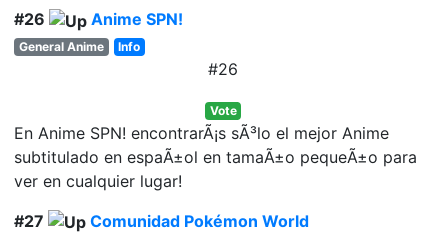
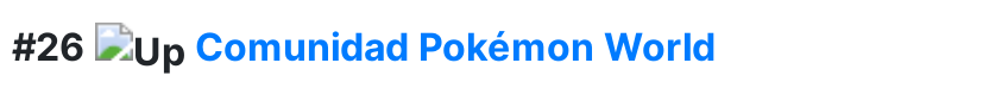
- Anime SPN!
- General Anime
- Info
- #26
- Vote
- En Anime SPN! encontrarÃ¡s sÃ³lo el mejor Anime
- subtitulado en espaÃ±ol en tamaÃ±o pequeÃ±o para
- ver en cualquier lugar!
- #27
